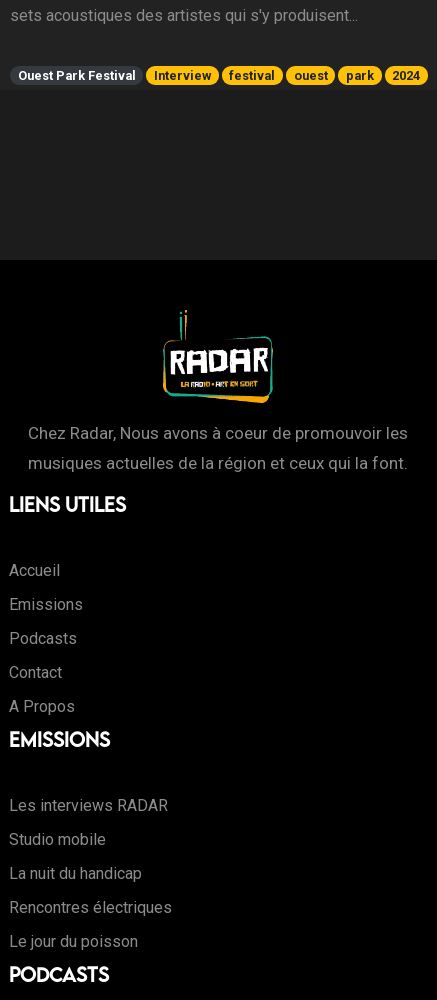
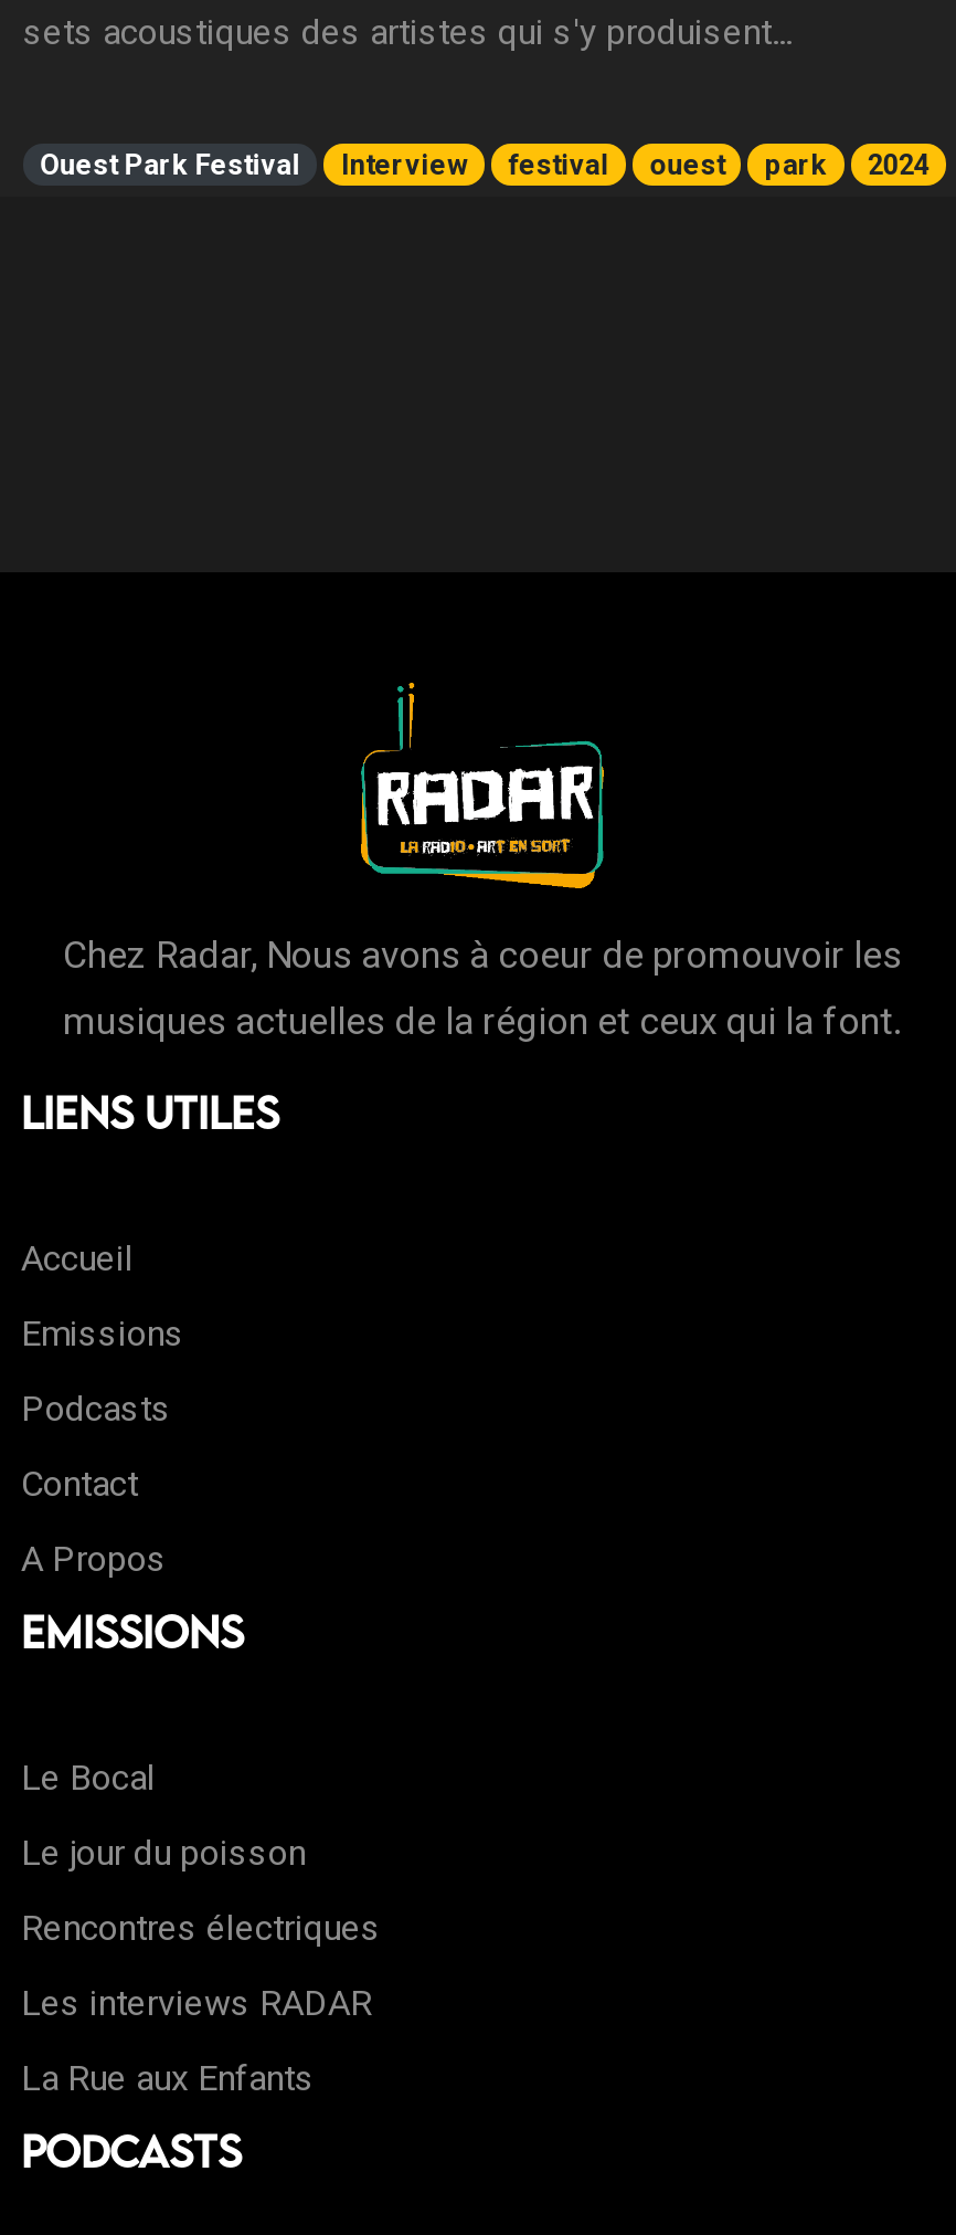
+ Le Bocal

moved down: Les interviews RADAR

- Studio mobile
- La nuit du handicap
+ La Rue aux Enfants

moved up: Rencontres électriques | Le jour du poisson
